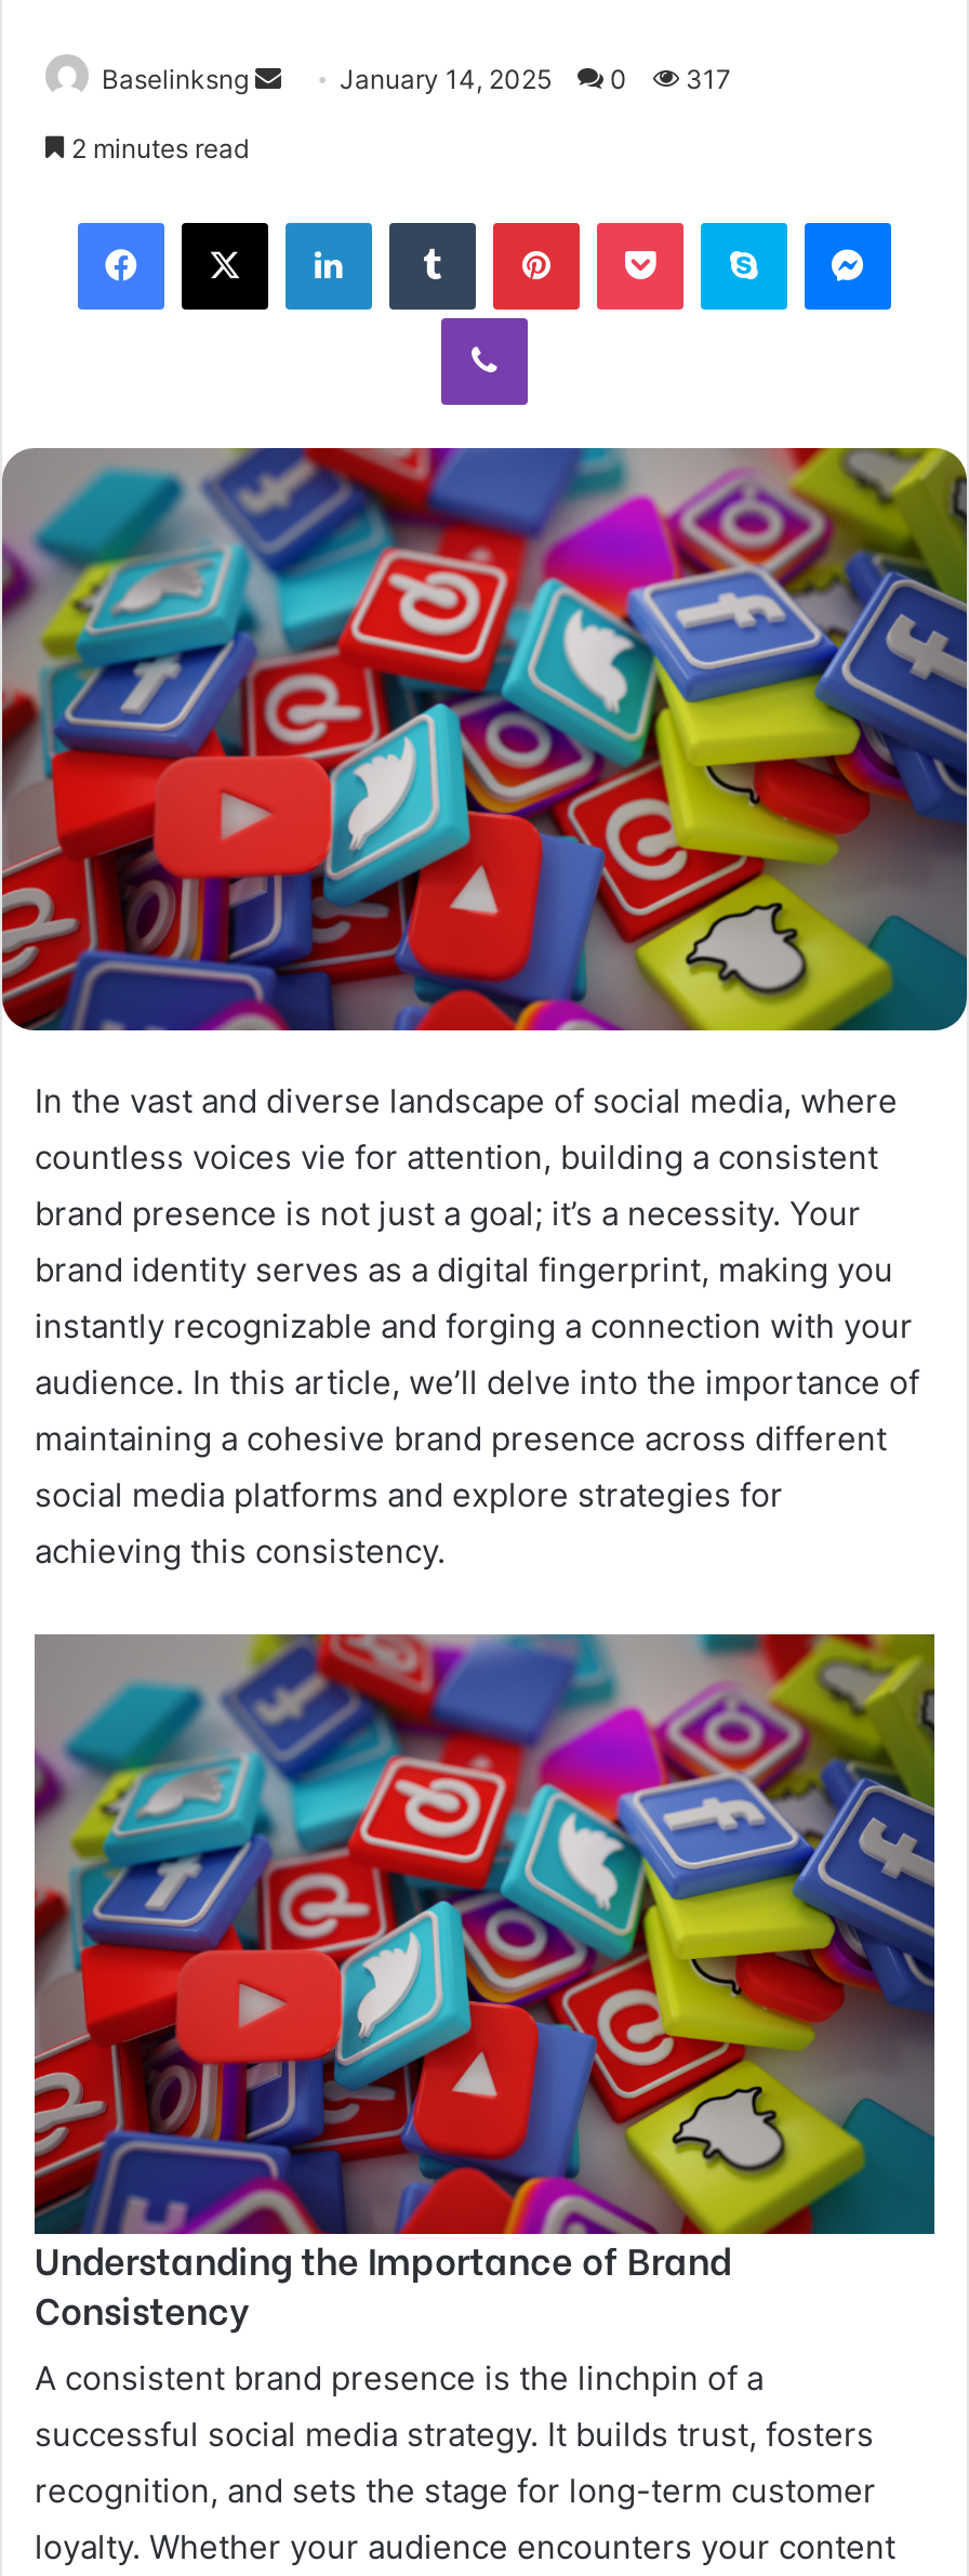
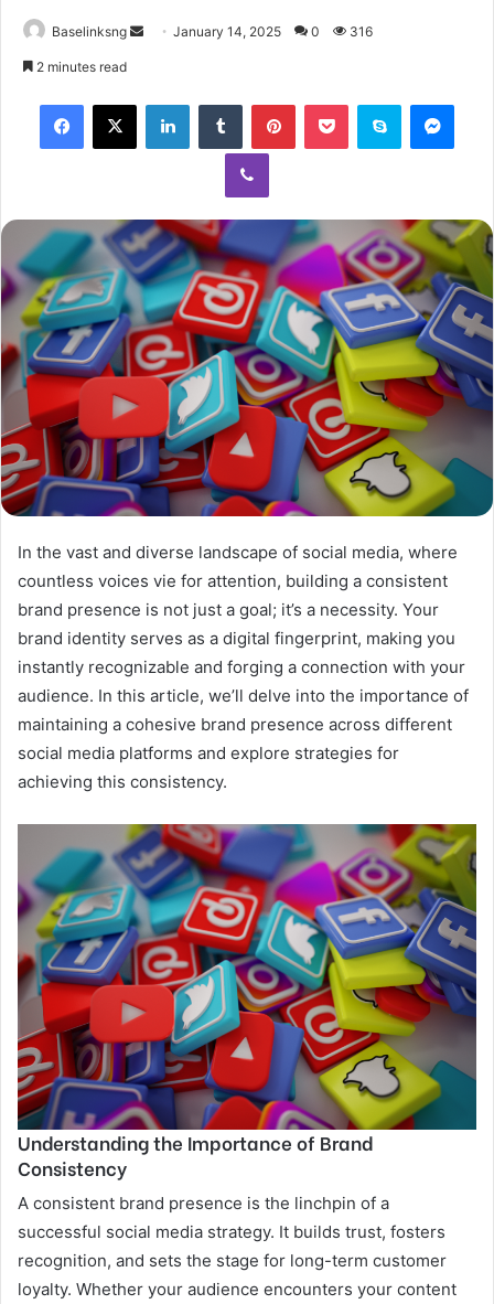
- 317
+ 316
